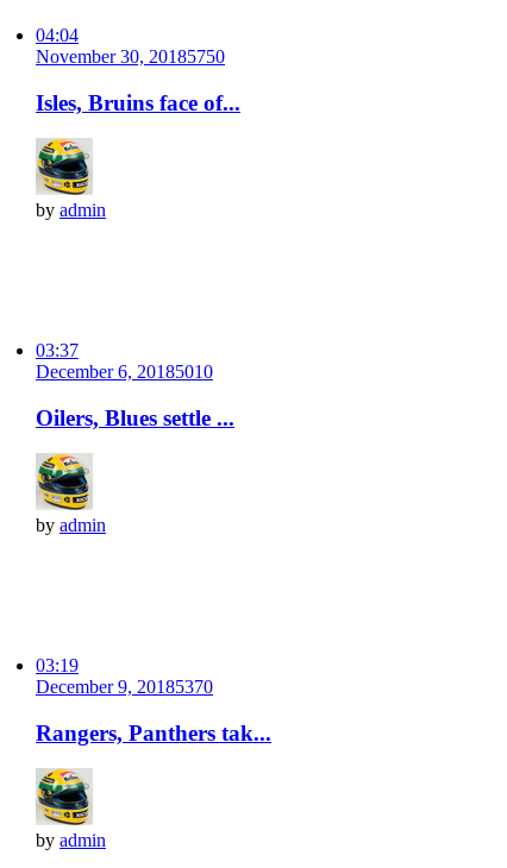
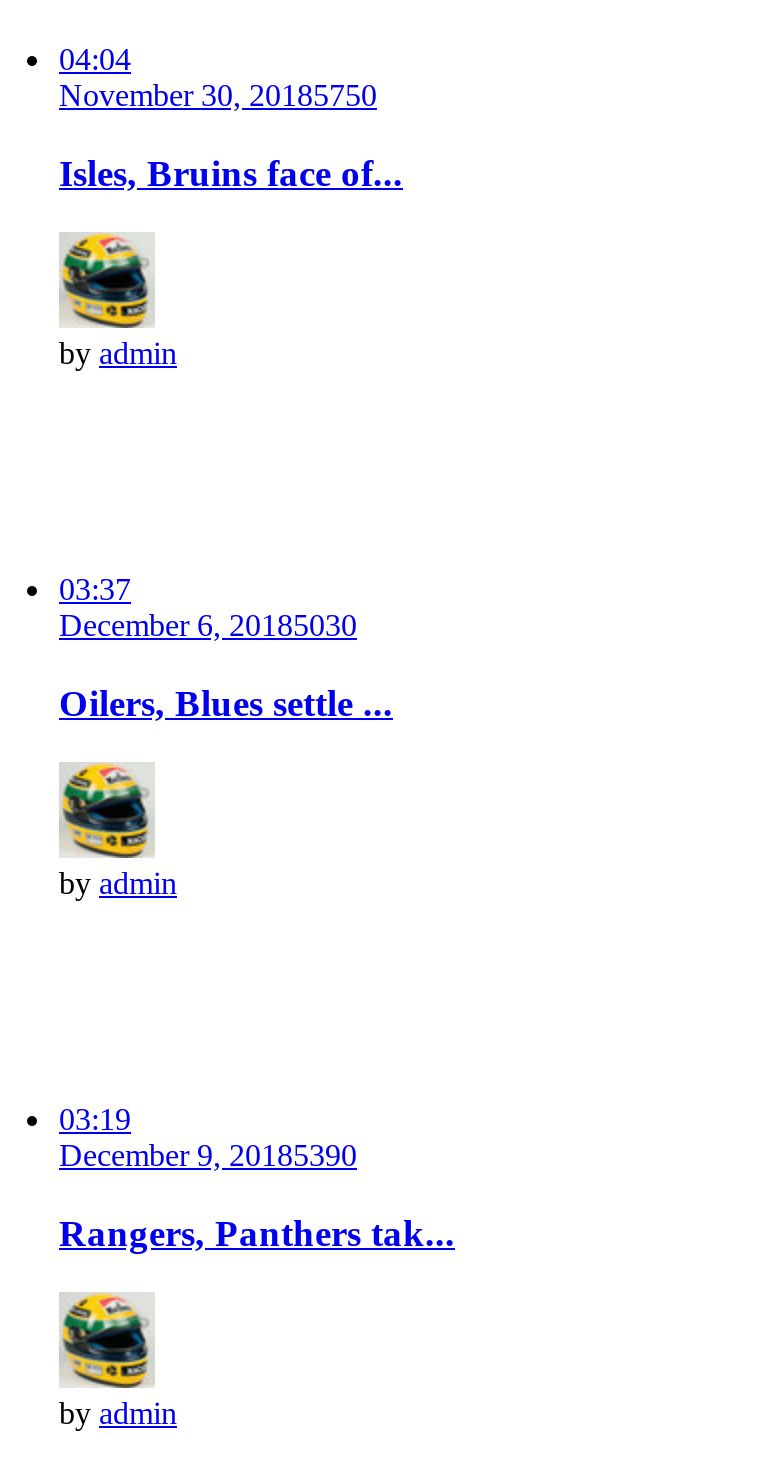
- December 6, 20185010
+ December 6, 20185030

- December 9, 20185370
+ December 9, 20185390
